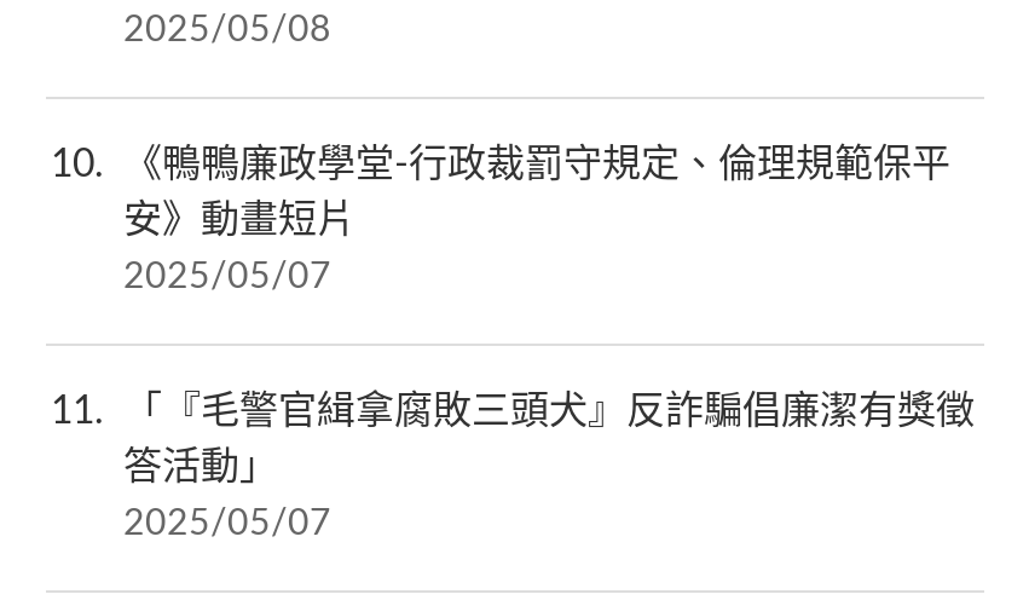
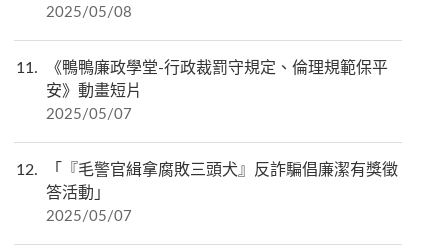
- 10 《鴨鴨廉政學堂-行政裁罰守規定、倫理規範保平
+ 11 《鴨鴨廉政學堂-行政裁罰守規定、倫理規範保平

- 11 「『毛警官緝拿腐敗三頭犬』反詐騙倡廉潔有獎徵
+ 12 「『毛警官緝拿腐敗三頭犬』反詐騙倡廉潔有獎徵
